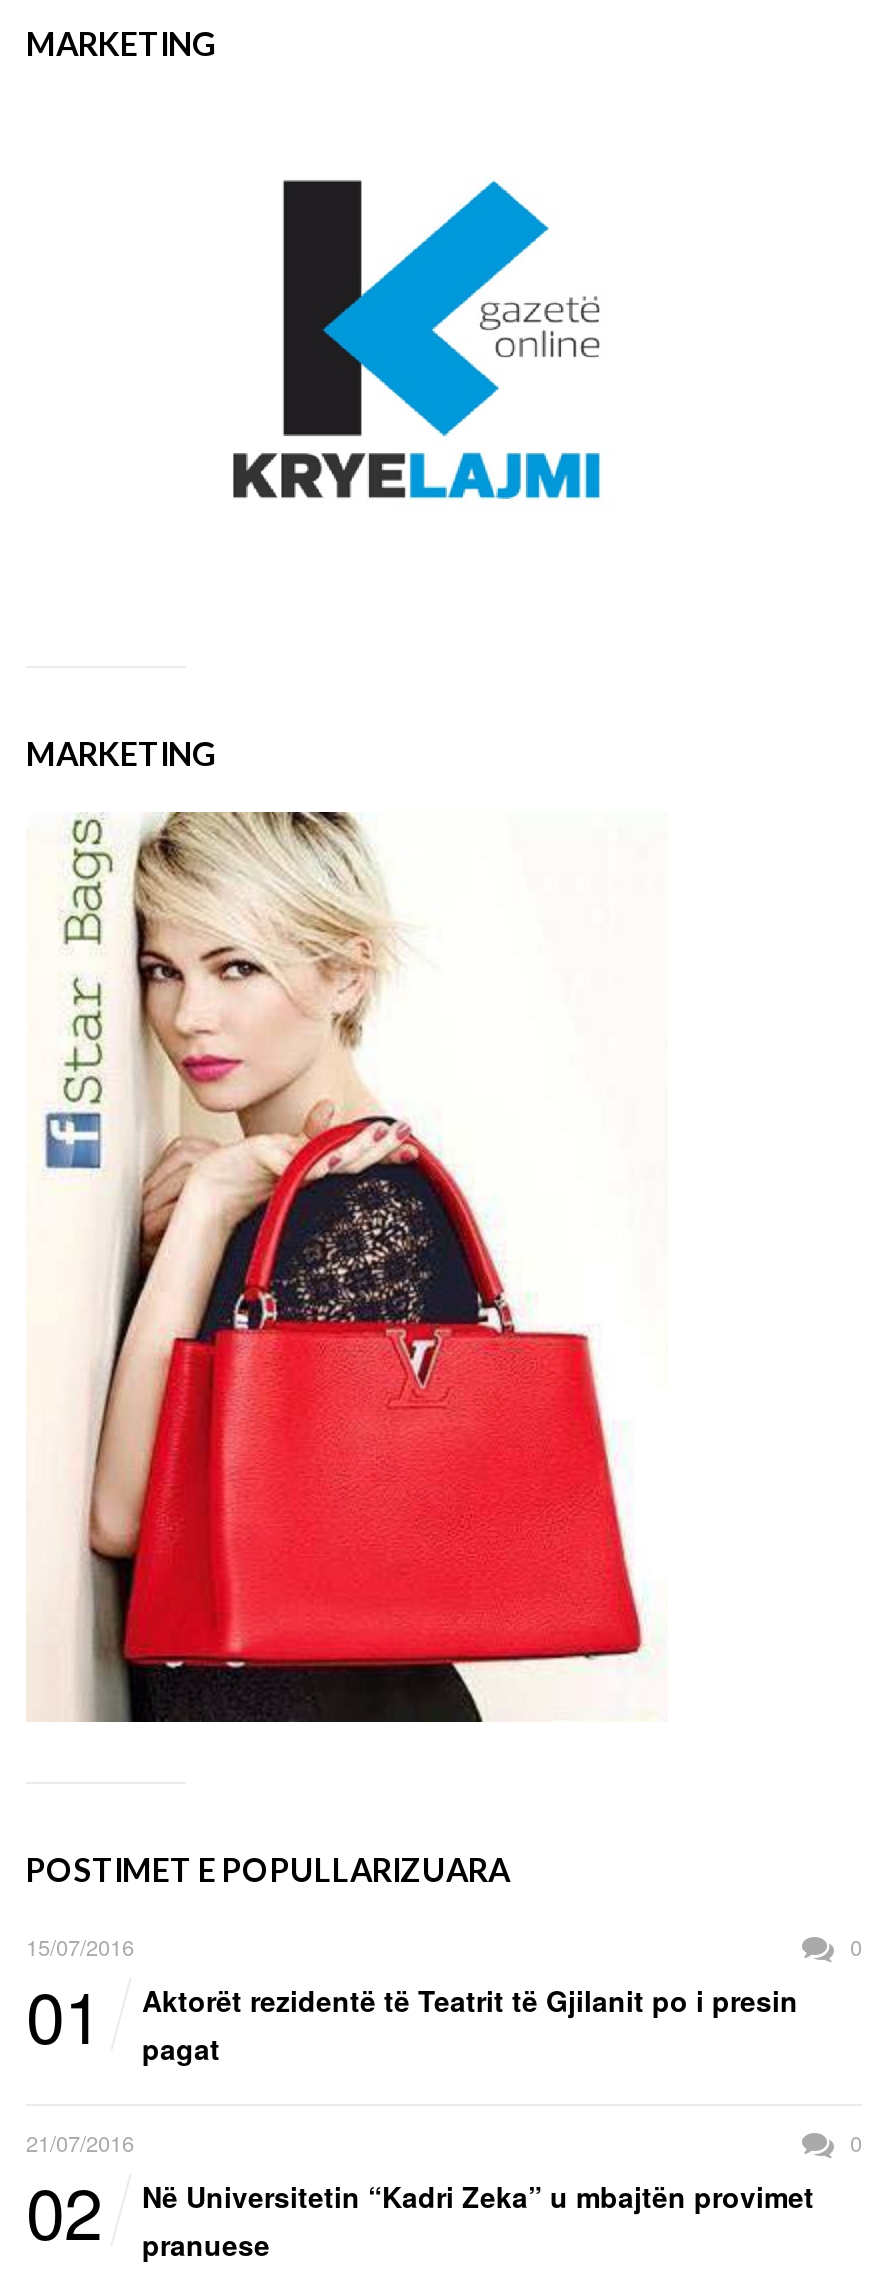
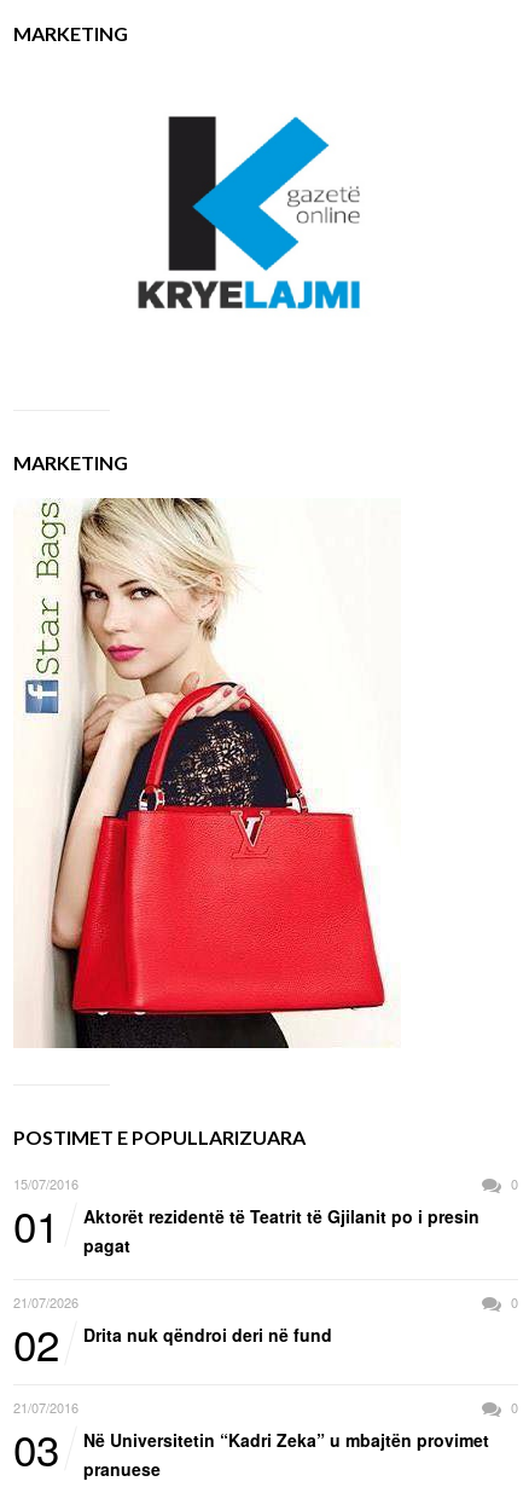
- 21/07/2016
+ 21/07/2026

+ Drita nuk qëndroi deri në fund
+ 21/07/2016
+ 0
+ 03
